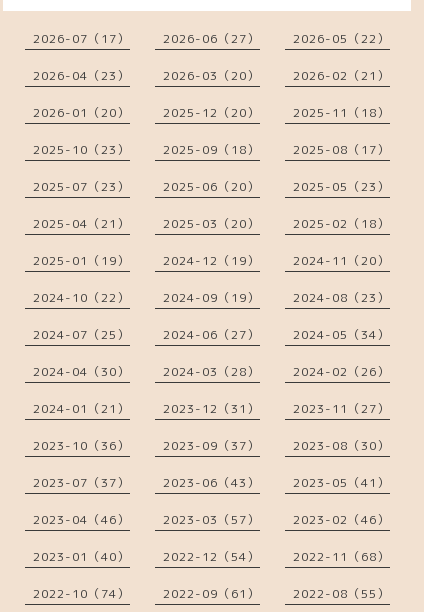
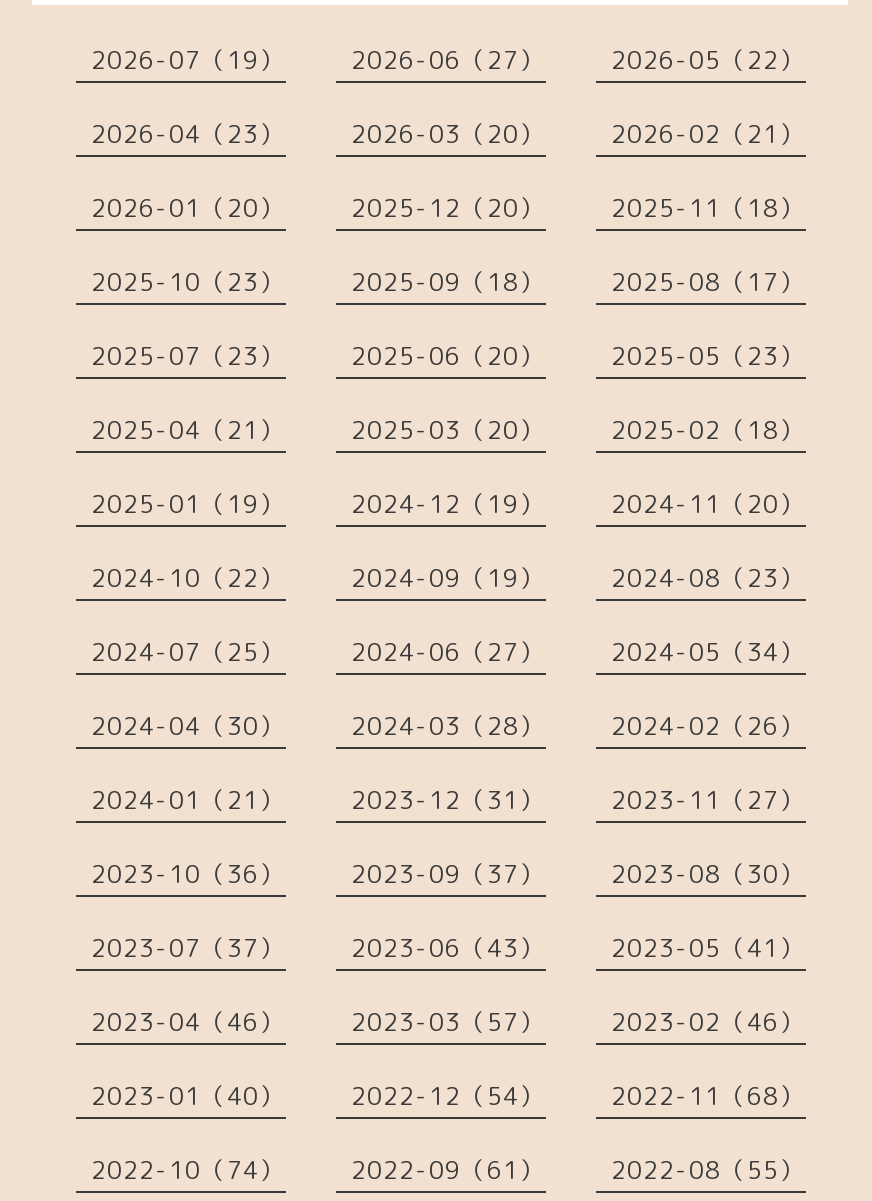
- 2026-07（17） 2026-06（27） 2026-05（22）
+ 2026-07（19） 2026-06（27） 2026-05（22）
